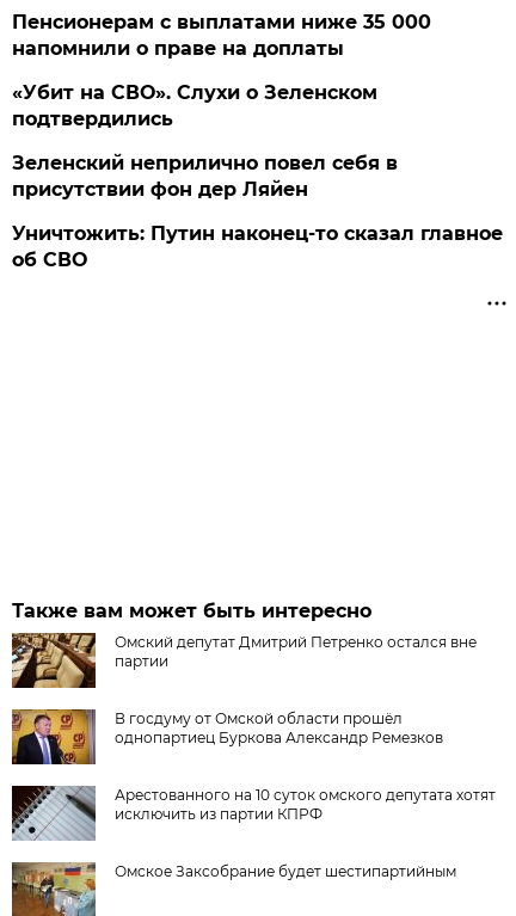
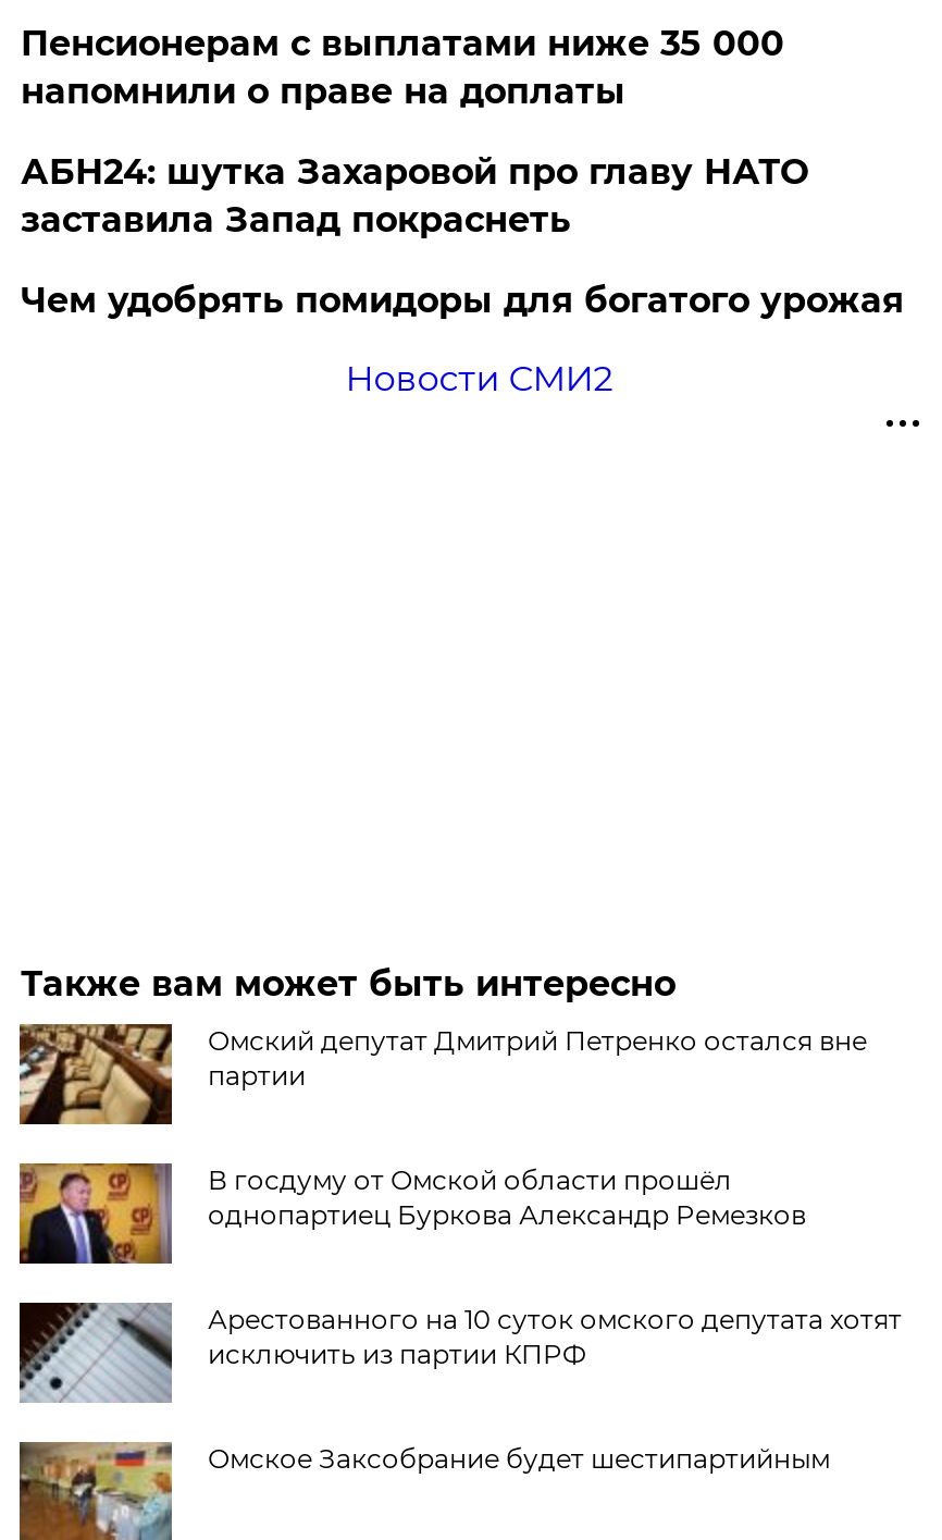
- «Убит на СВО». Слухи о Зеленском
- подтвердились
+ АБН24: шутка Захаровой про главу НАТО
+ заставила Запад покраснеть

- Зеленский неприлично повел cебя в
- присутствии фон дер Ляйен
+ Чем удобрять помидоры для богатого урожая

- Уничтожить: Путин наконец-то сказал главное
- об СВО
+ Новости СМИ2
